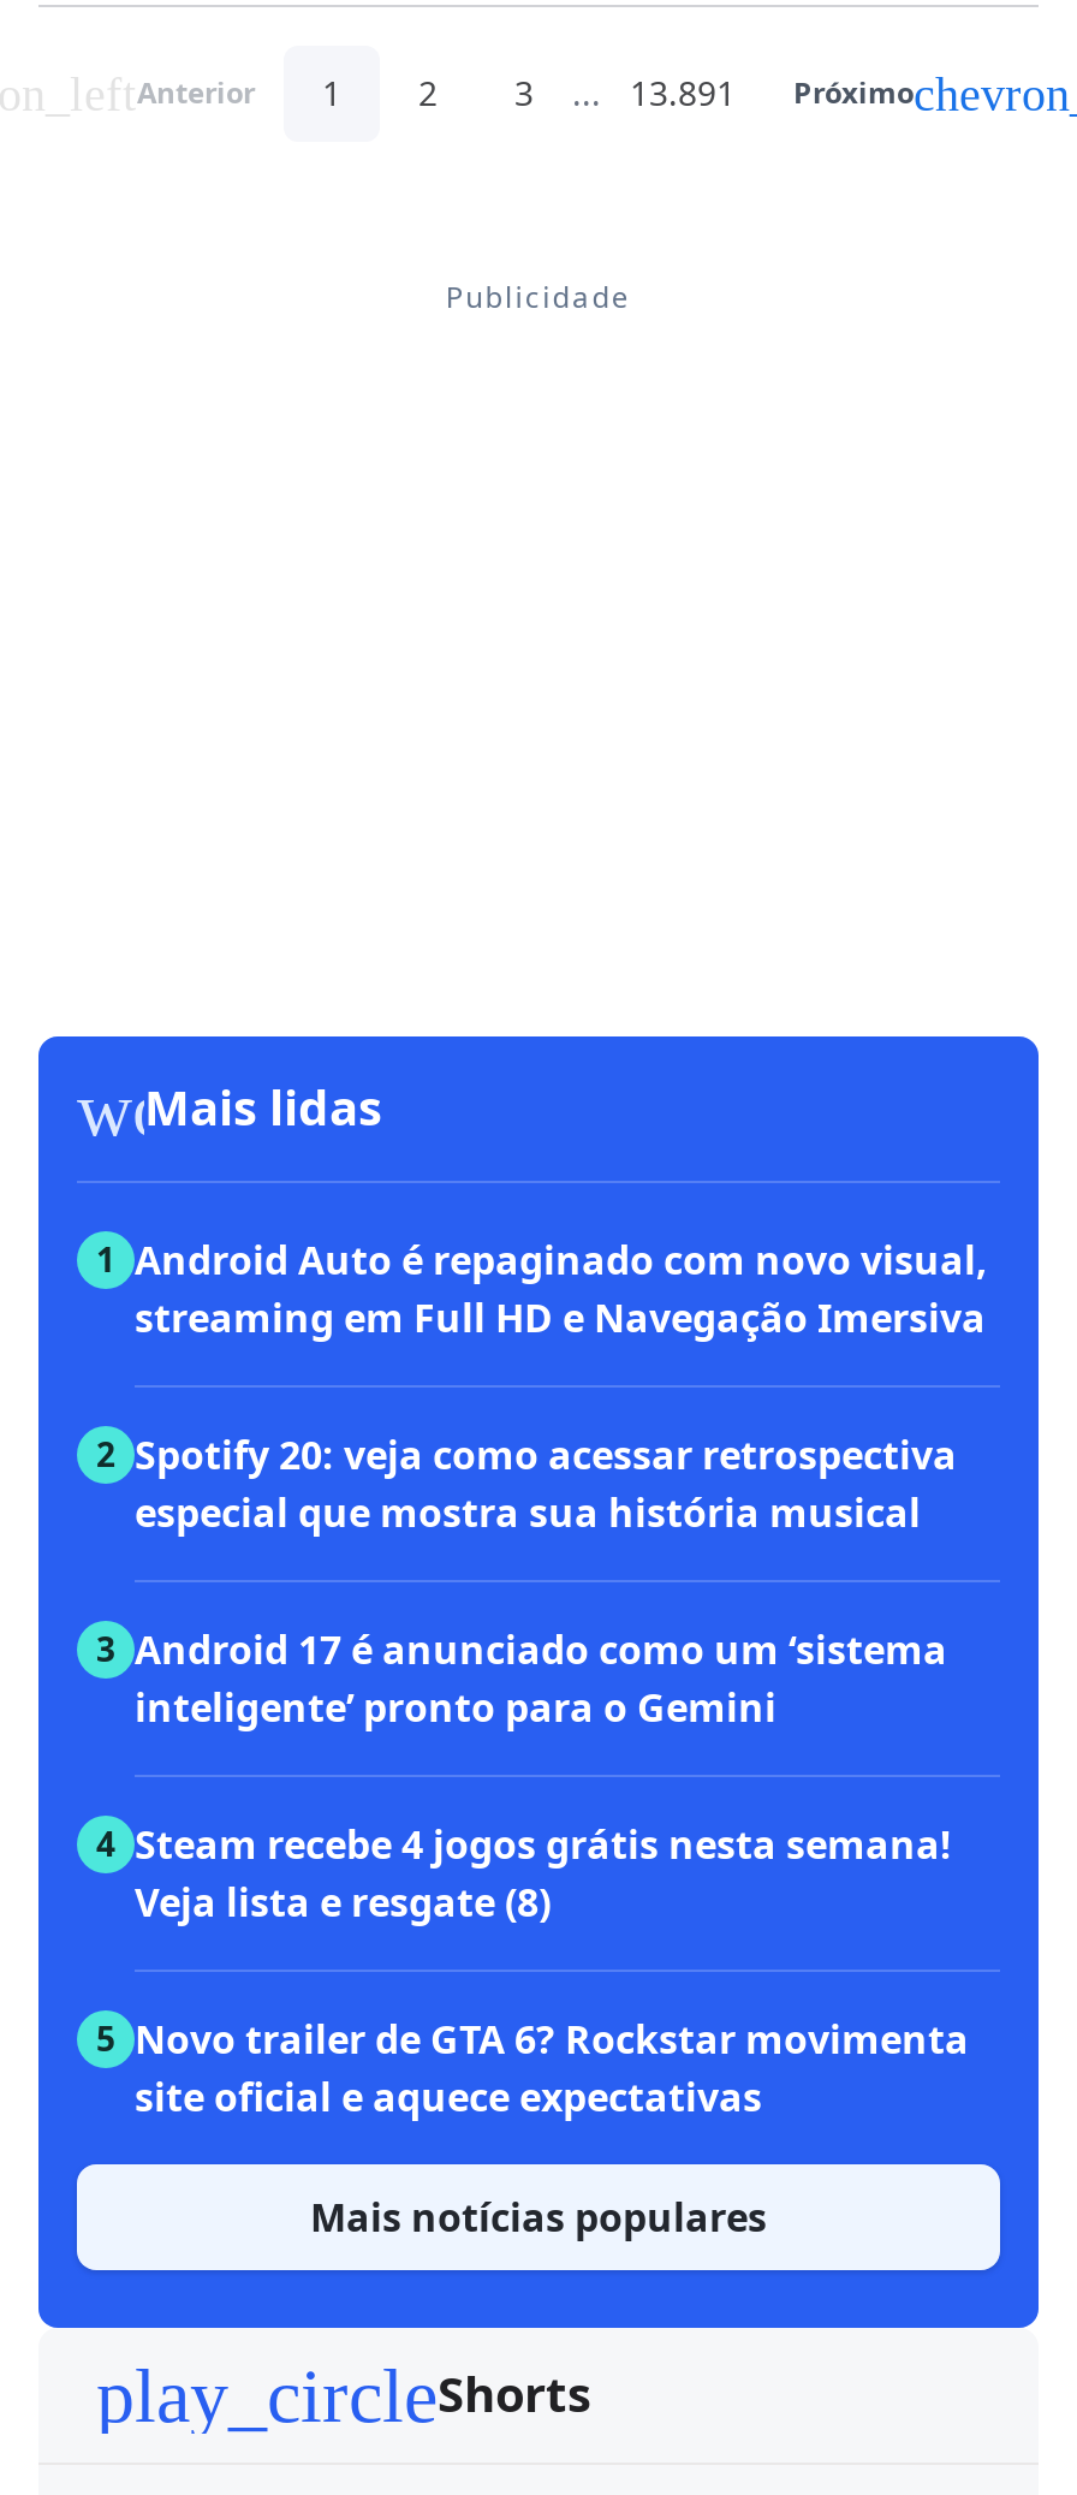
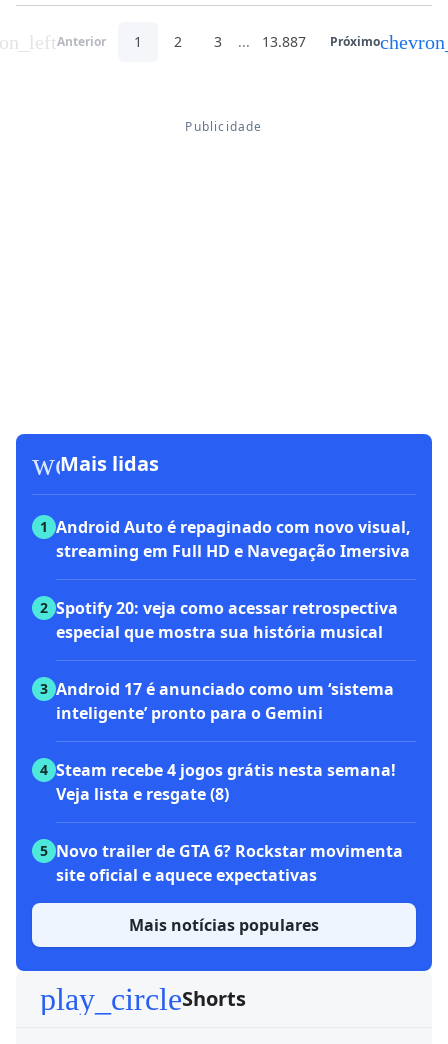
- 13.891
+ 13.887
